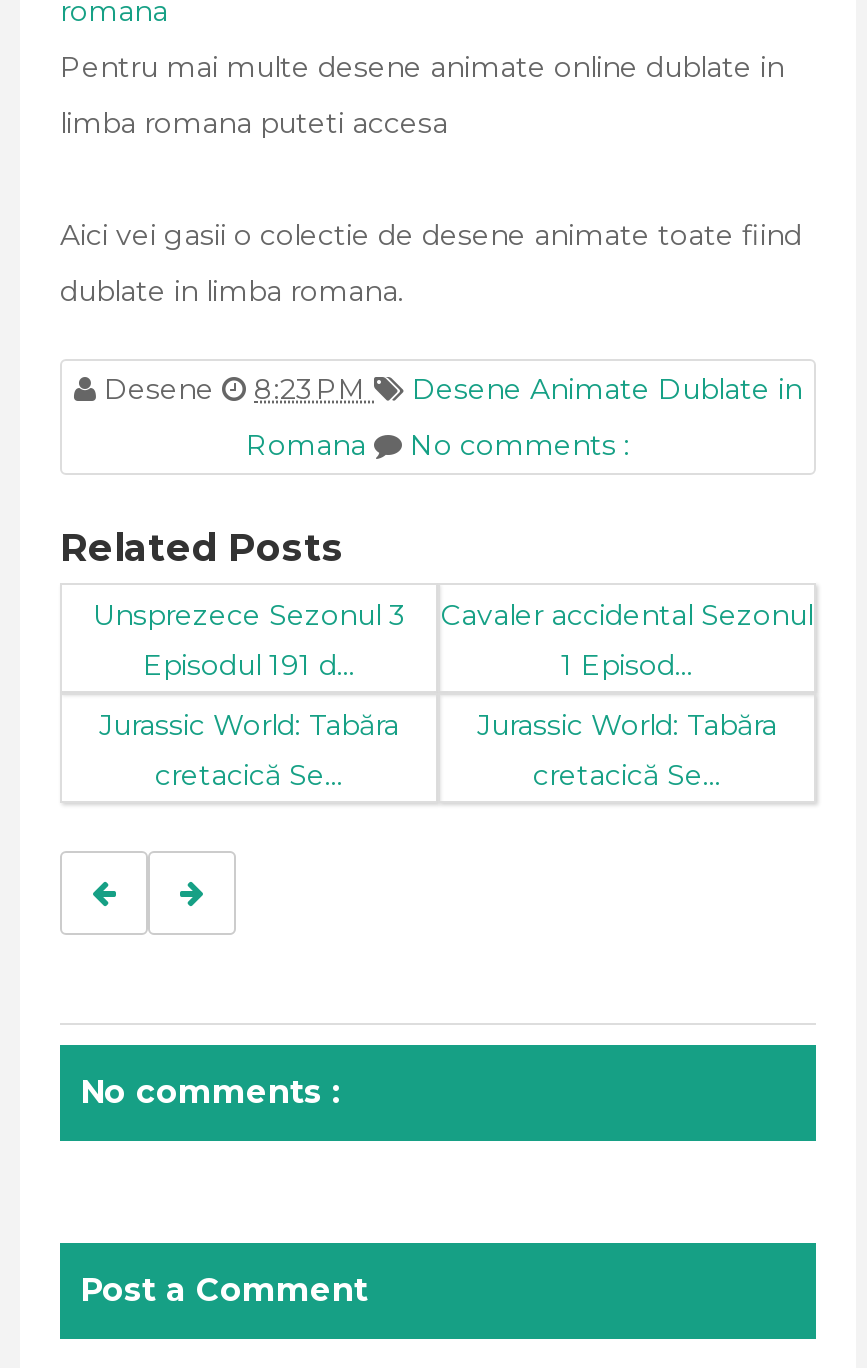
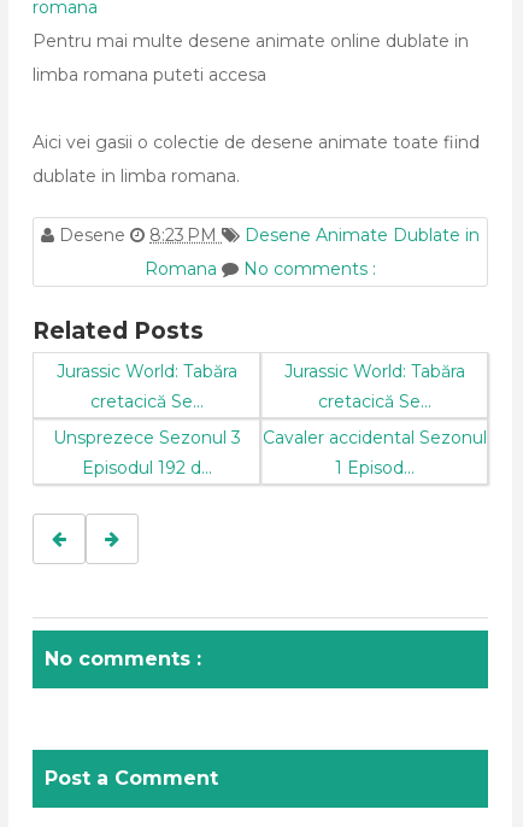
moved down: Unsprezece Sezonul 3

moved down: Cavaler accidental Sezonul | 1 Episod...

- Episodul 191 d...

moved up: Jurassic World: Tabăra | cretacică Se... | Jurassic World: Tabăra | cretacică Se...

+ Episodul 192 d...
